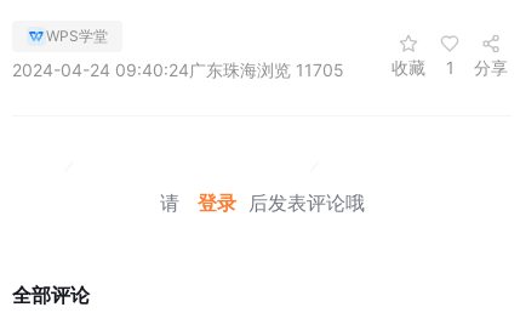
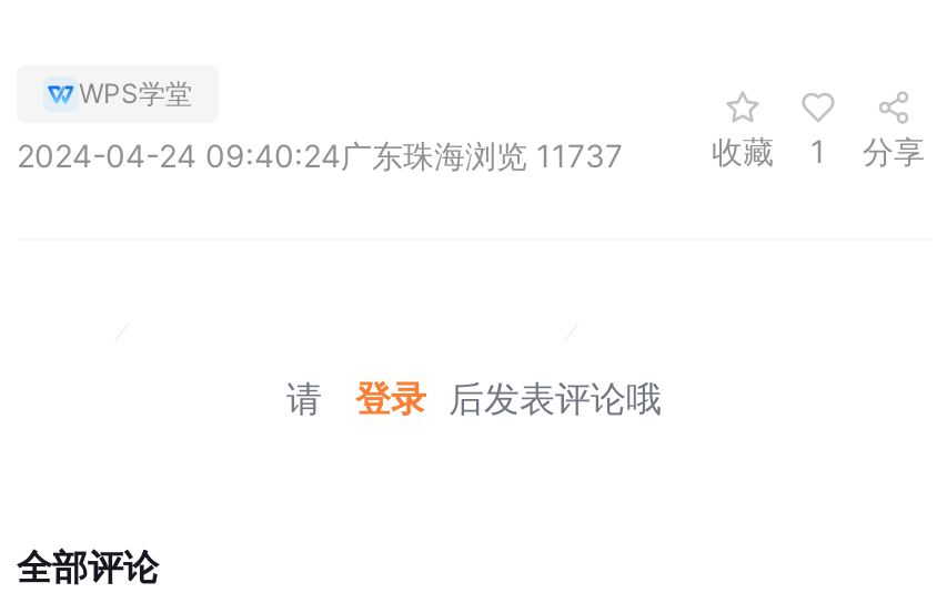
- 2024-04-24 09:40:24广东珠海浏览 11705
+ 2024-04-24 09:40:24广东珠海浏览 11737
